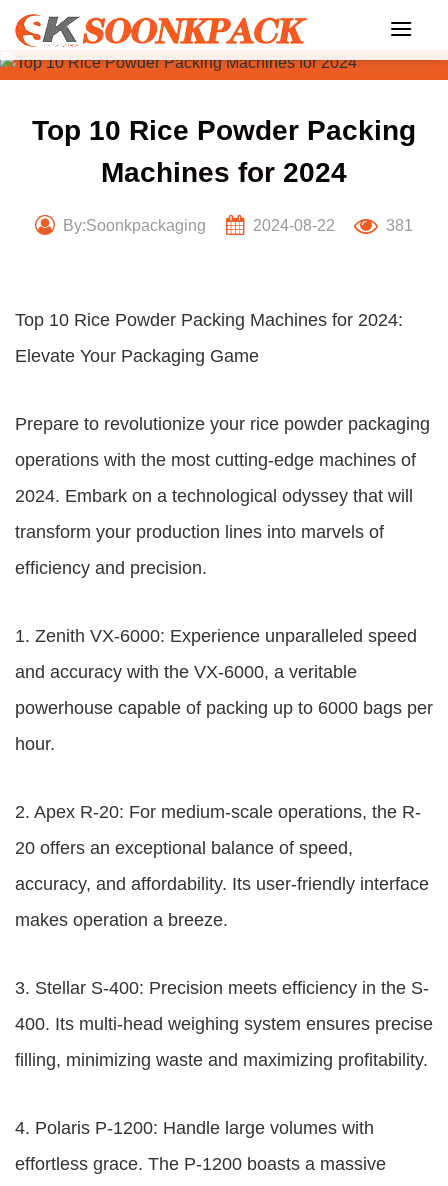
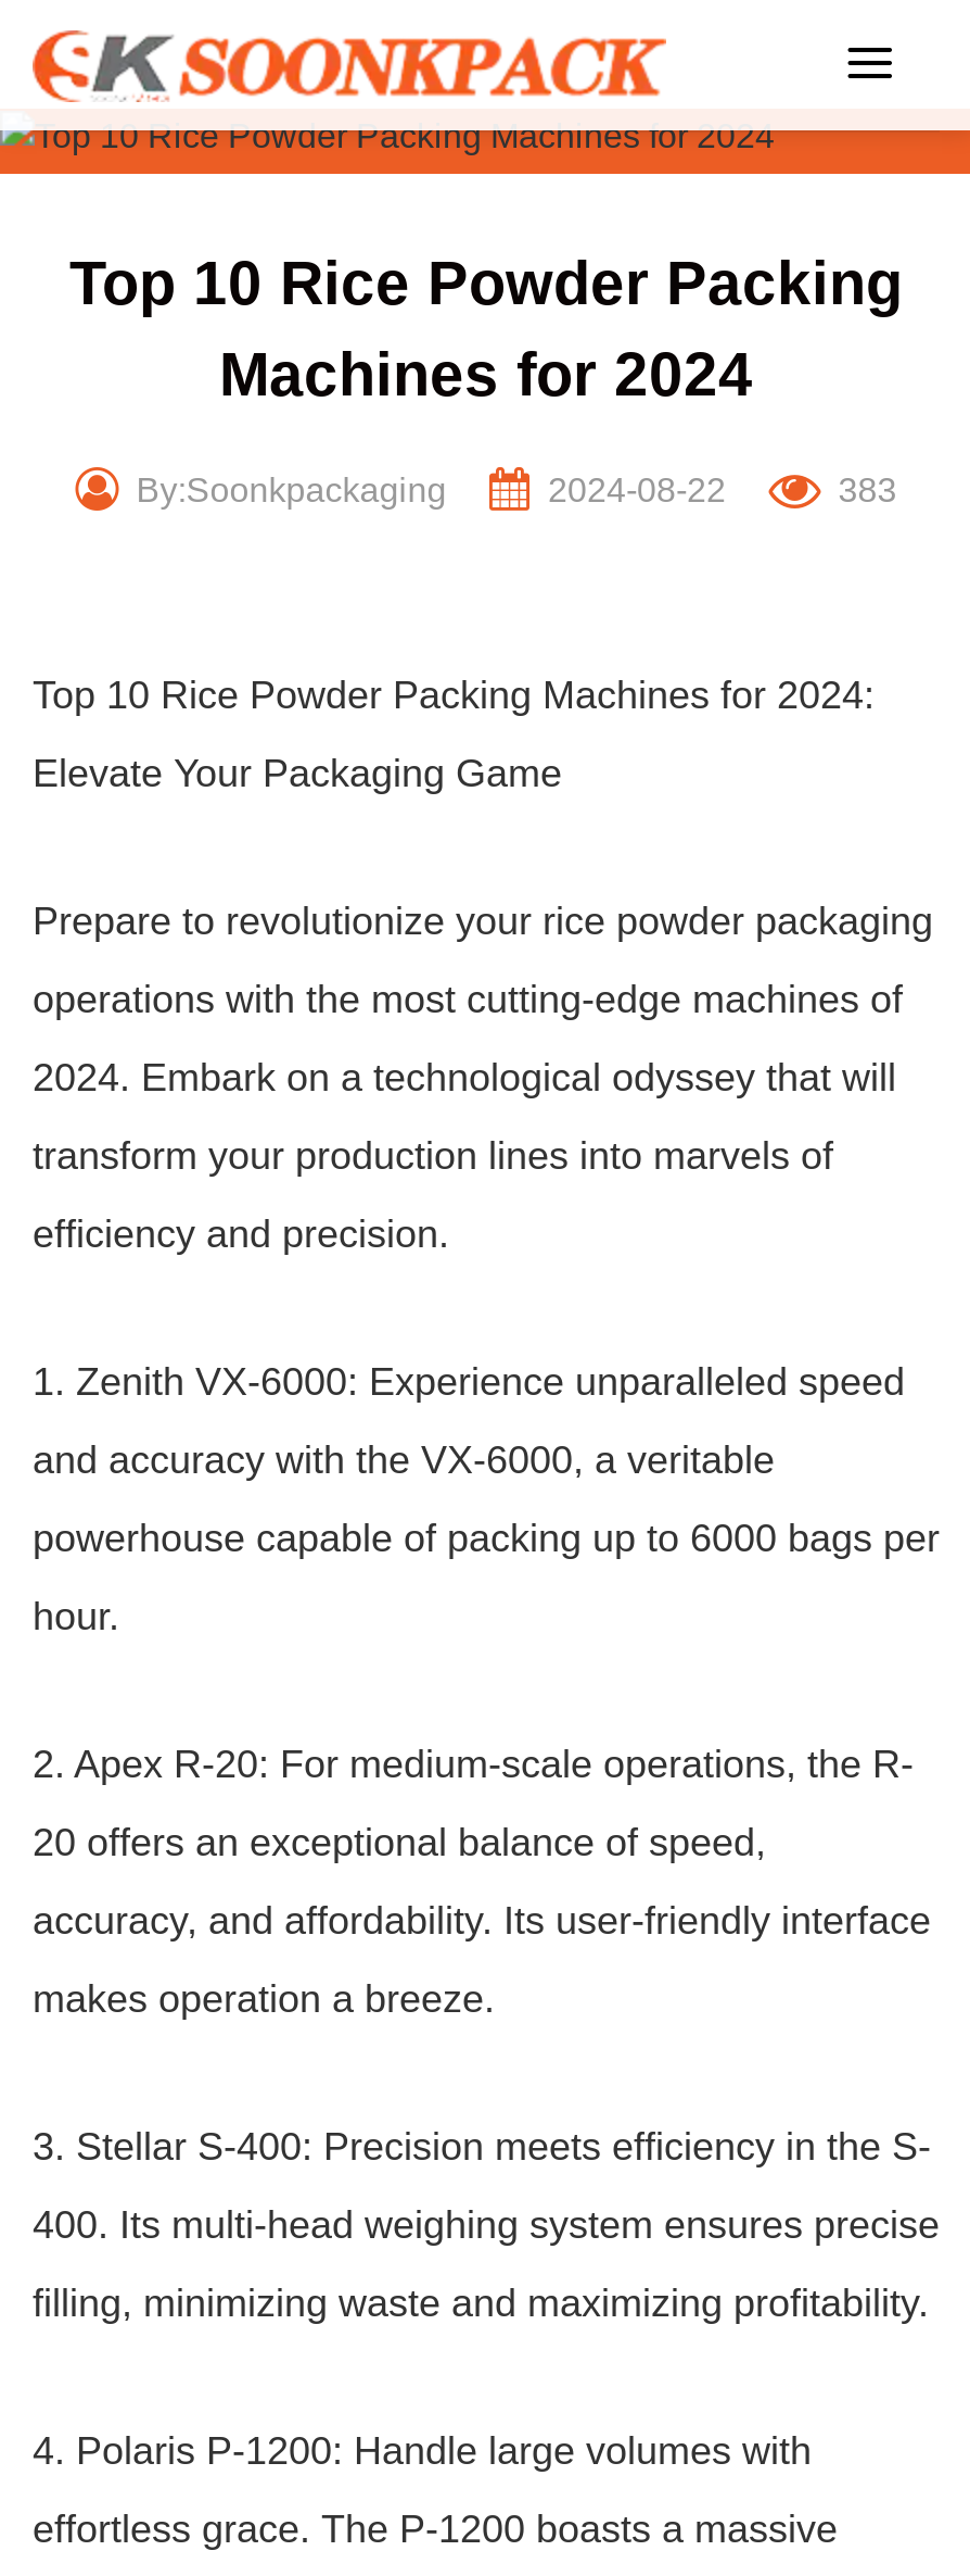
- 381
+ 383
